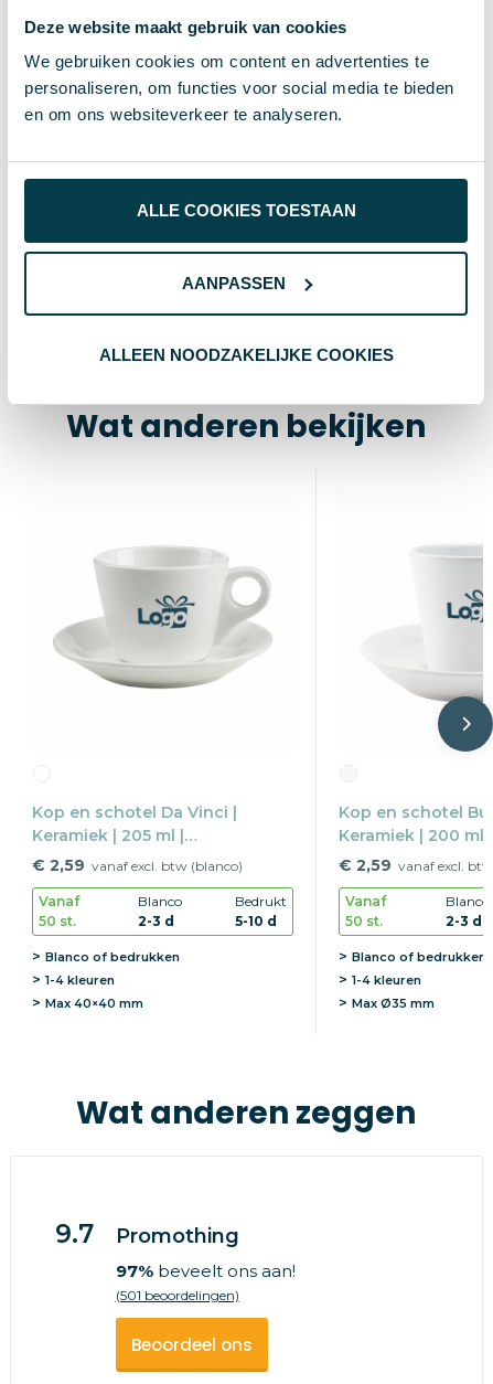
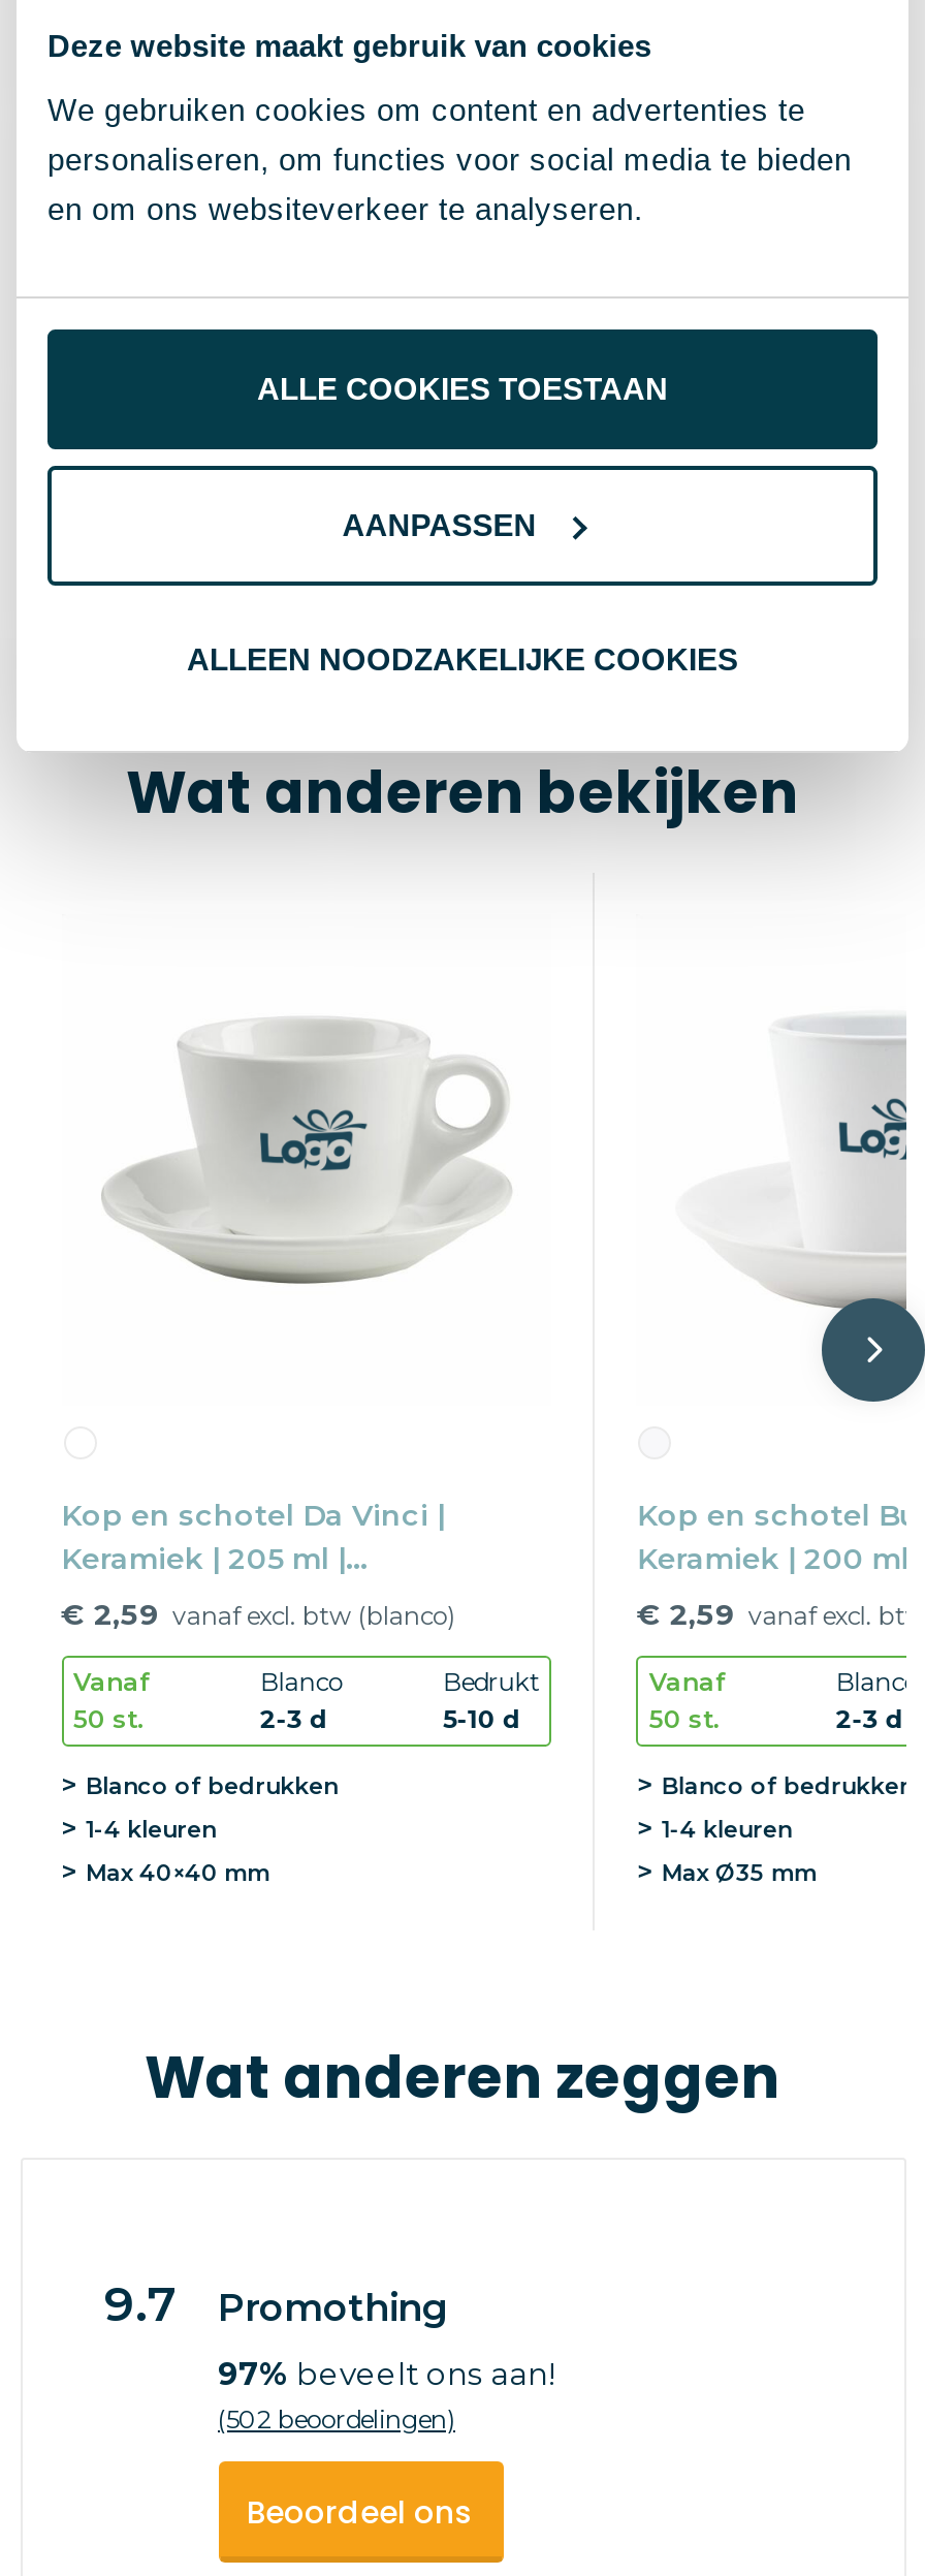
- (501 beoordelingen)
+ (502 beoordelingen)
